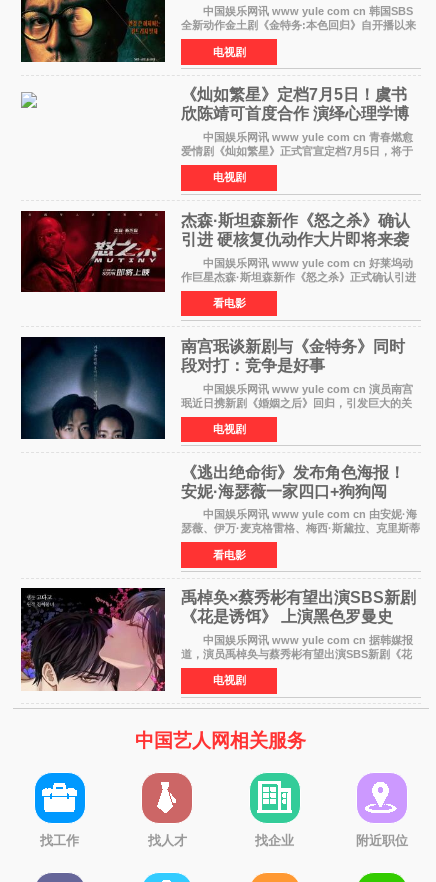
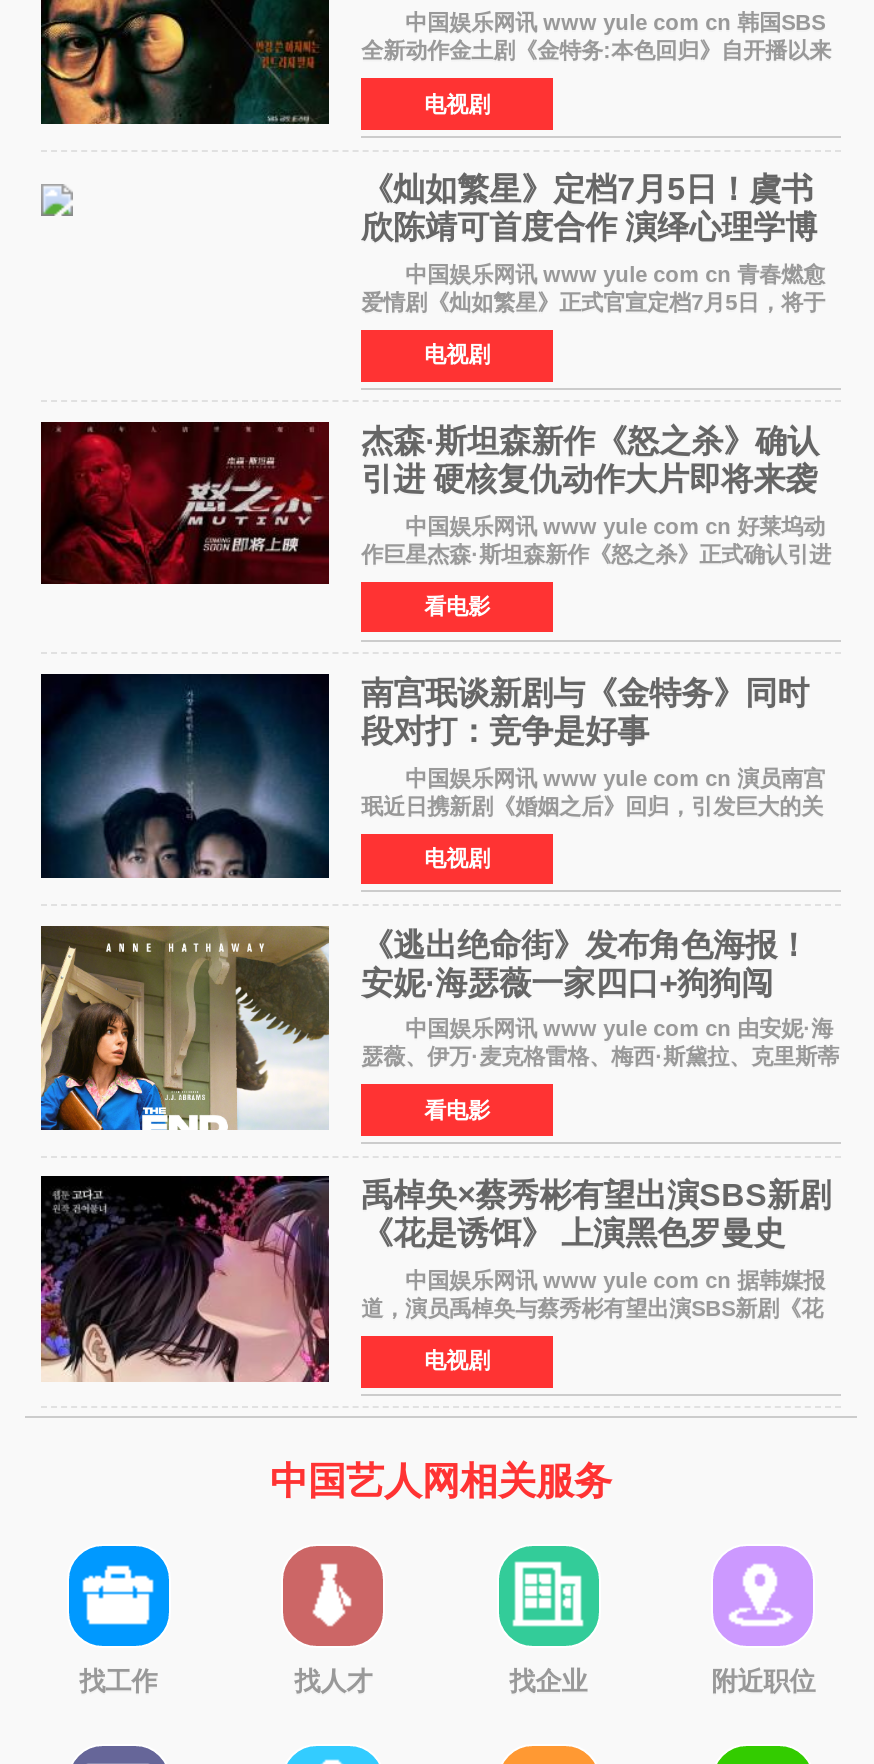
+ [image]
